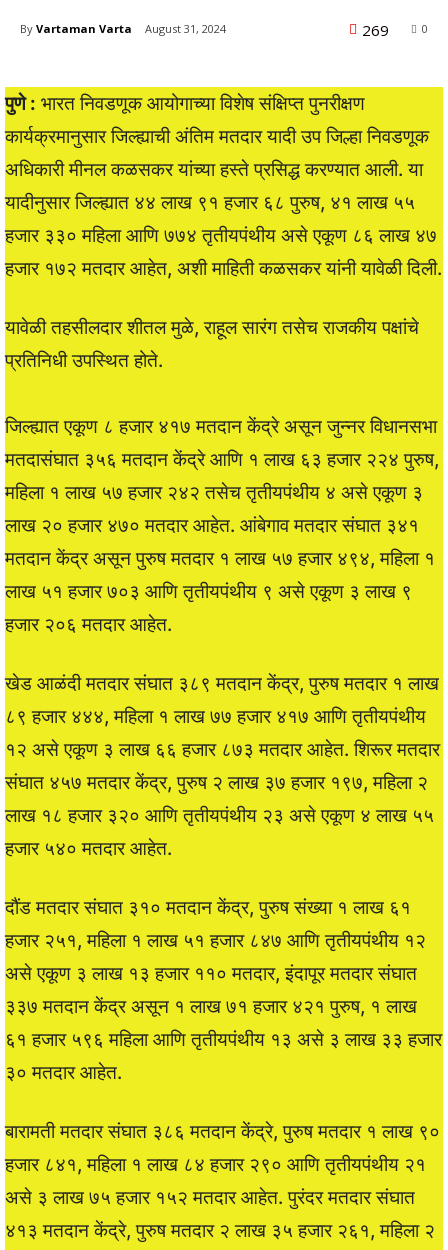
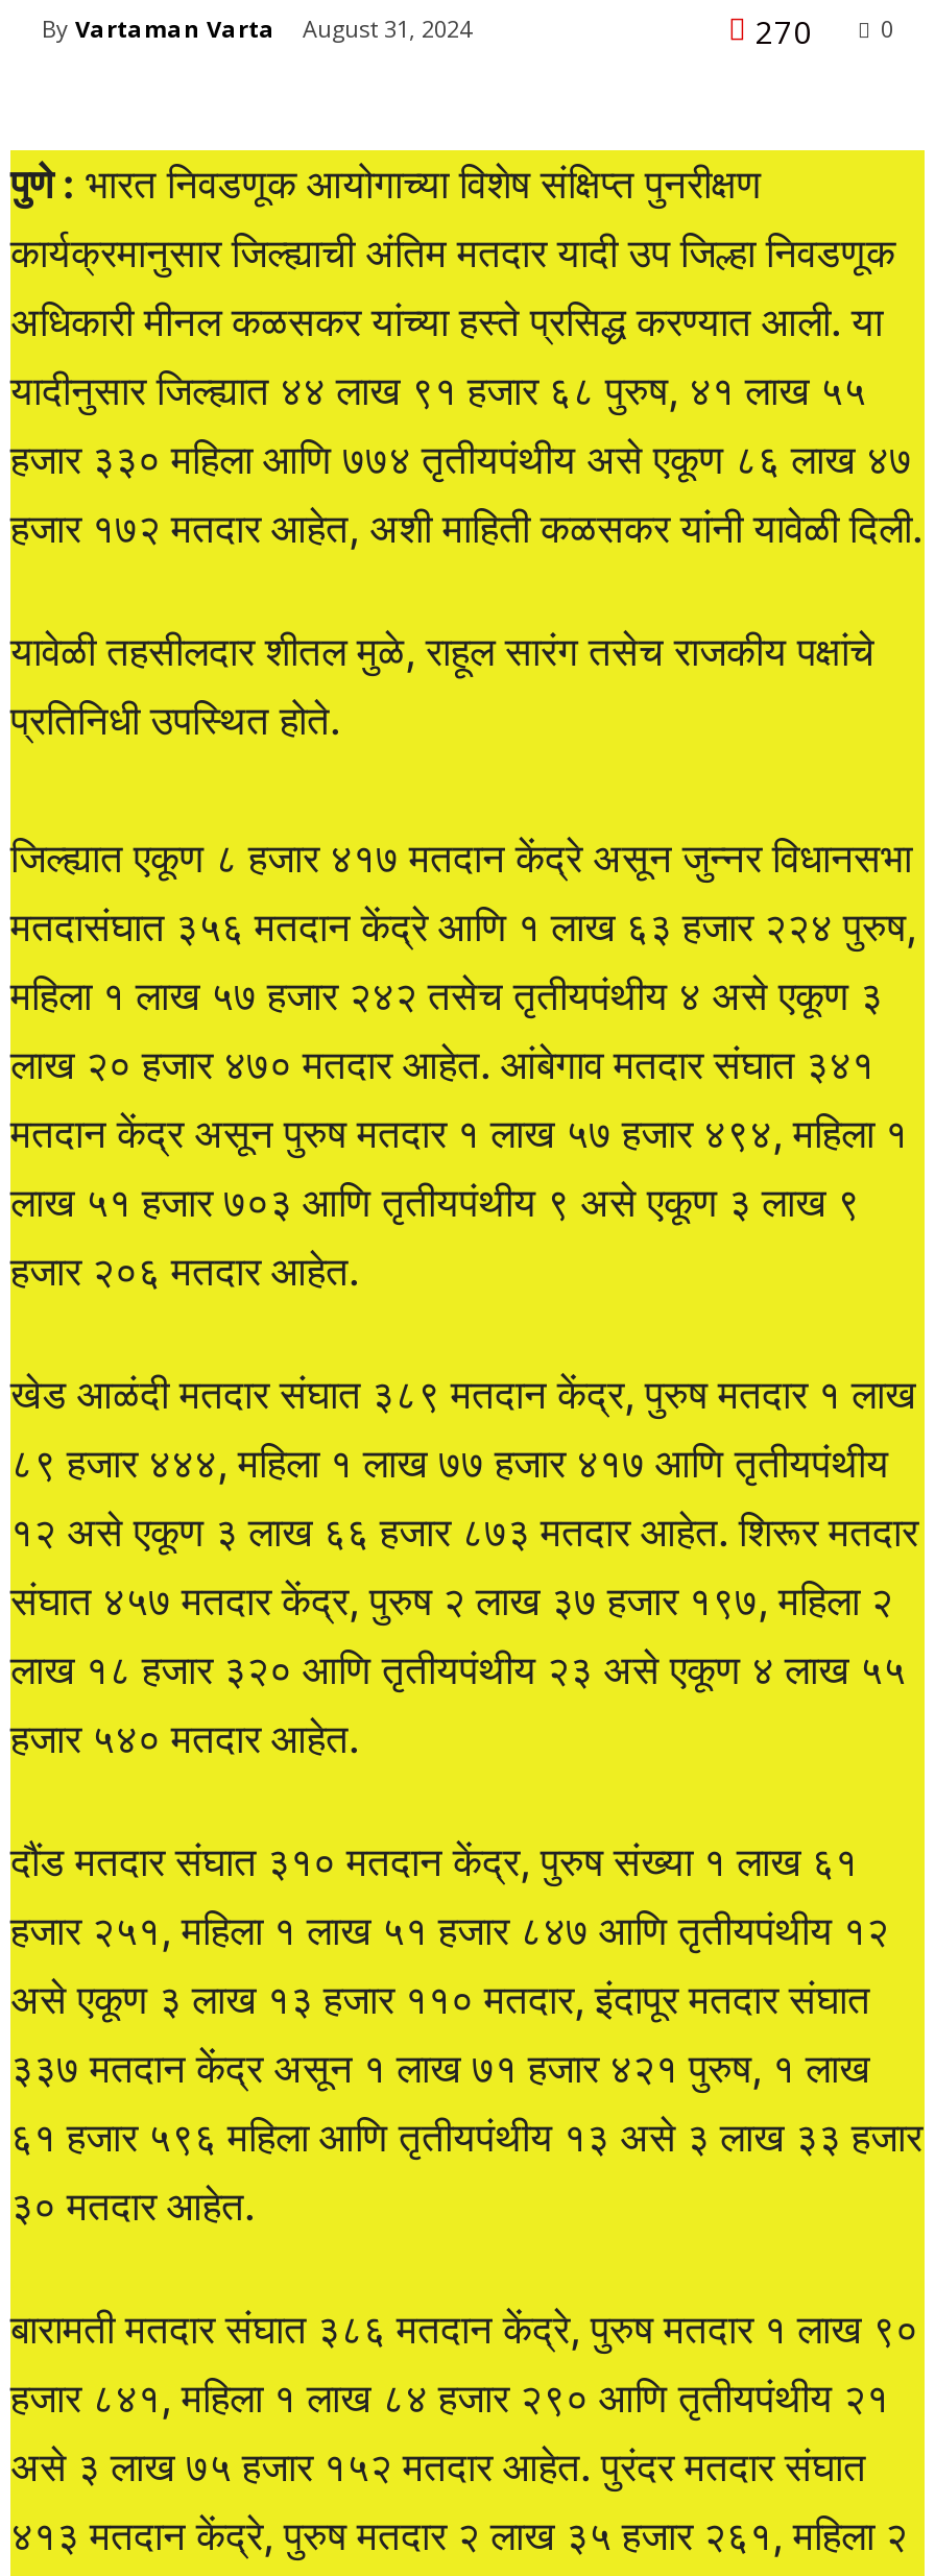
- 269
+ 270
